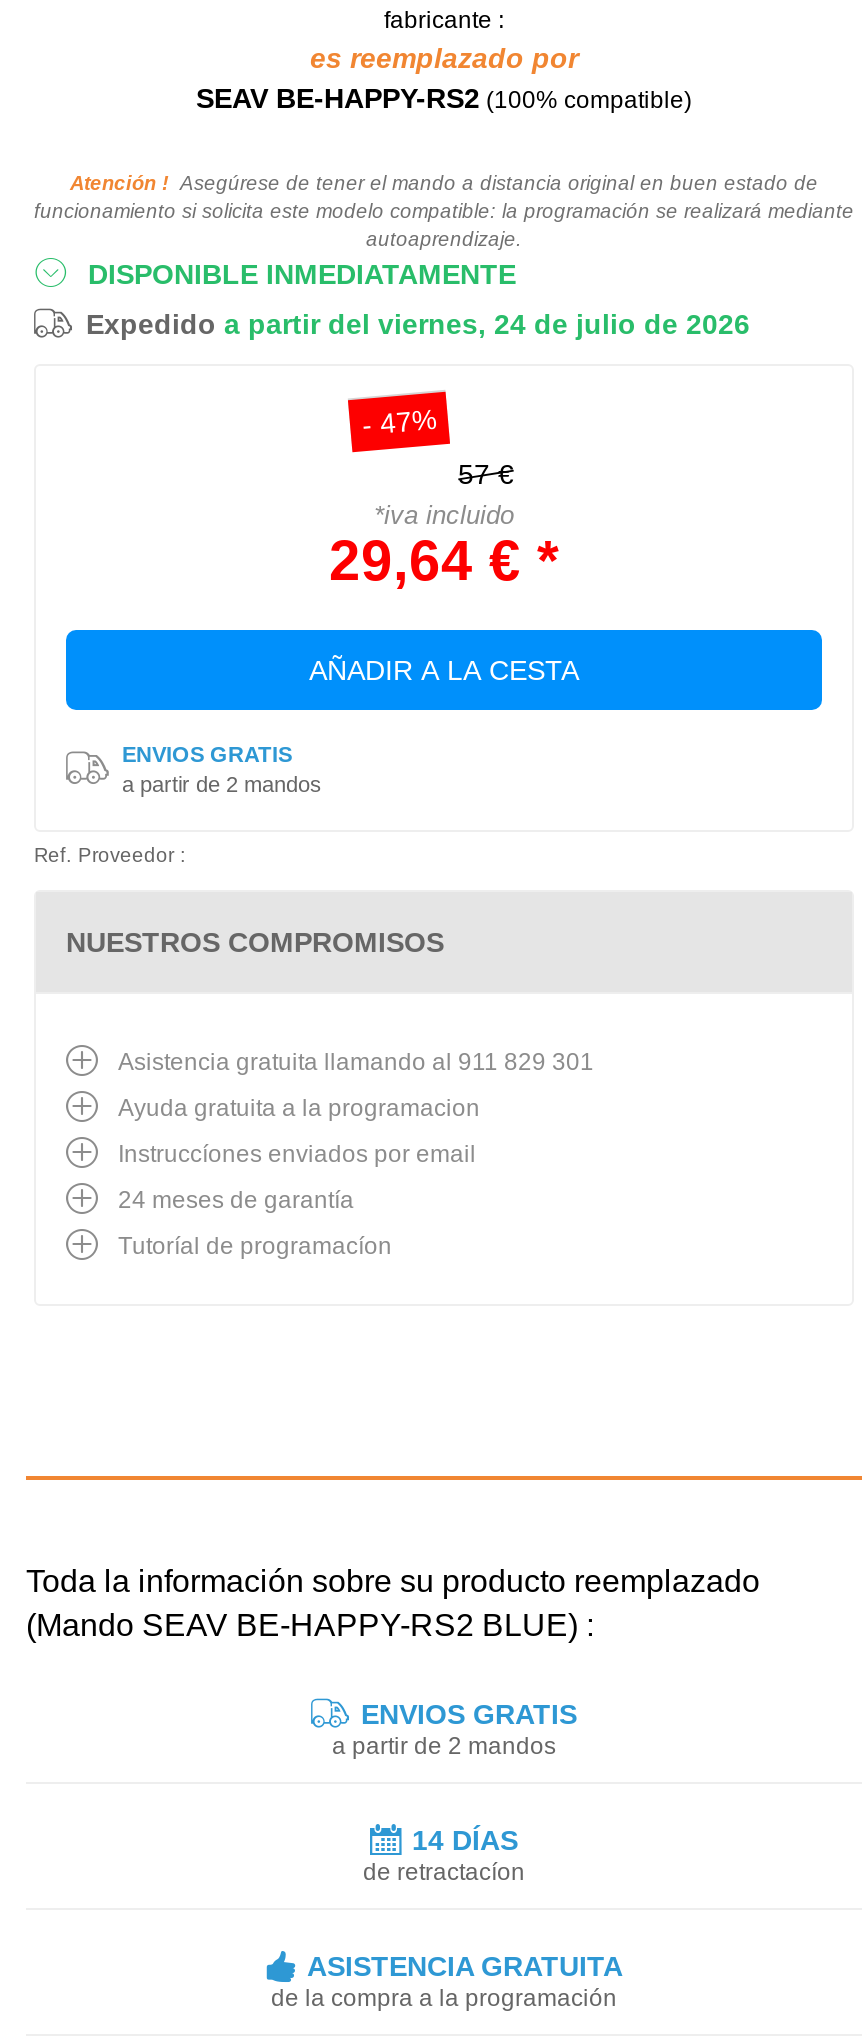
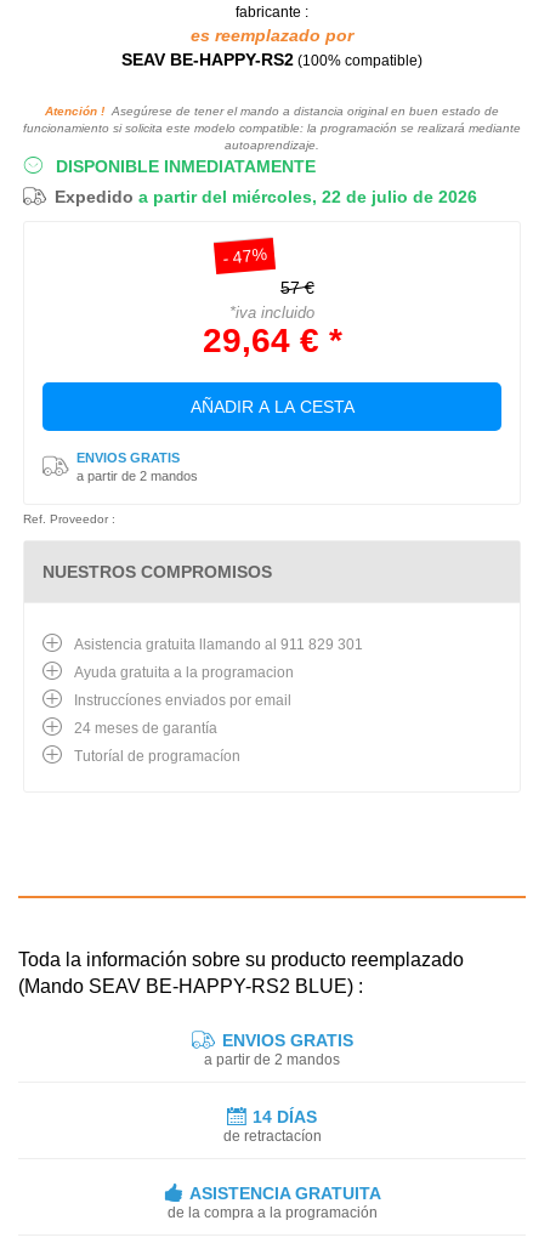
- Expedido a partir del viernes, 24 de julio de 2026
+ Expedido a partir del miércoles, 22 de julio de 2026
